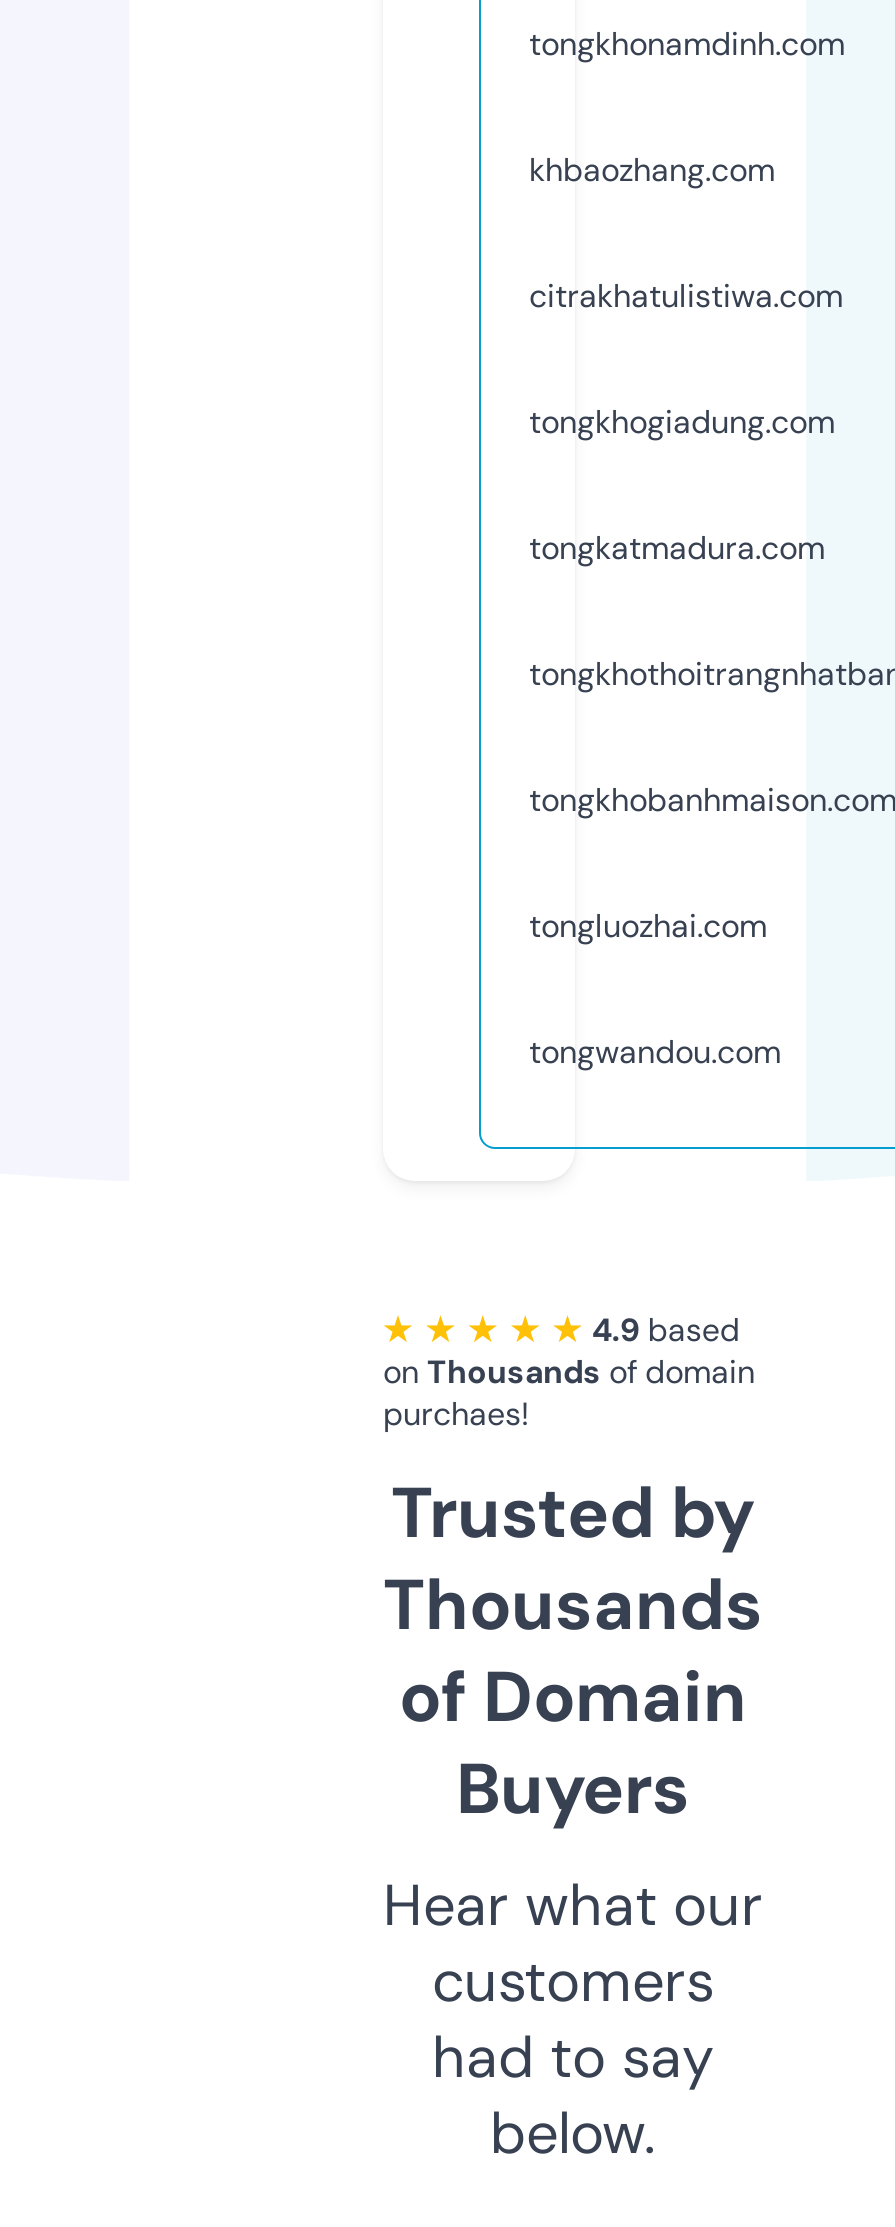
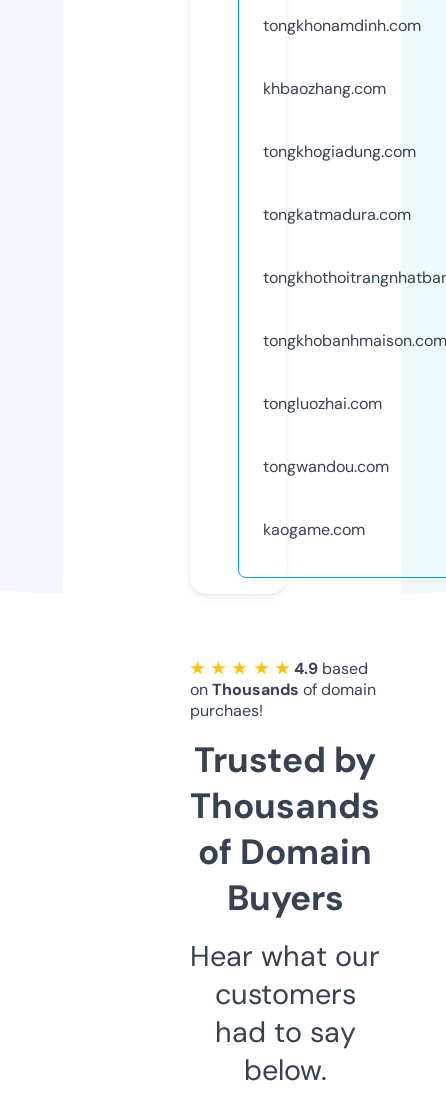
- citrakhatulistiwa.com

moved up: tongkhogiadung.com | tongkatmadura.com | tongkhobanhmaison.com | tongluozhai.com | tongwandou.com

+ kaogame.com
